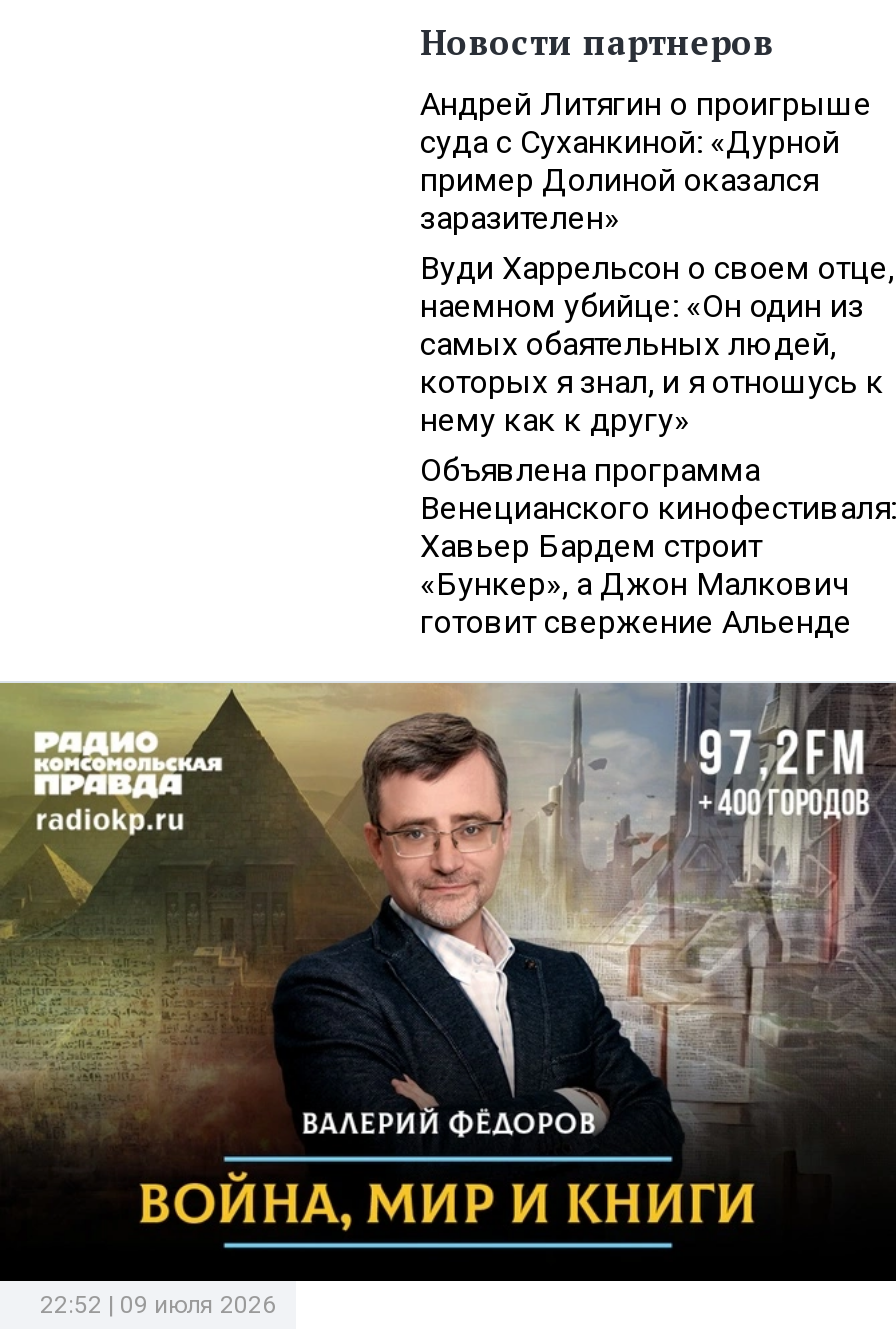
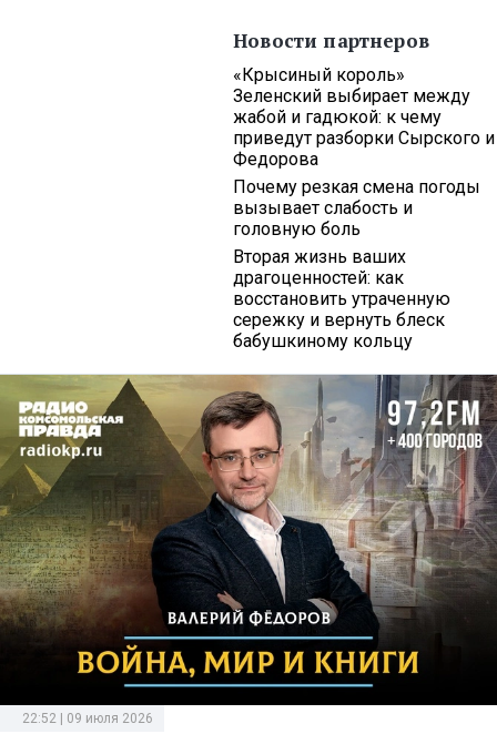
- Андрей Литягин о проигрыше
- суда с Суханкиной: «Дурной
- пример Долиной оказался
- заразителен»
- Вуди Харрельсон о своем отце,
- наемном убийце: «Он один из
- самых обаятельных людей,
- которых я знал, и я отношусь к
- нему как к другу»
- Объявлена программа
- Венецианского кинофестиваля:
- Хавьер Бардем строит
- «Бункер», а Джон Малкович
- готовит свержение Альенде
+ «Крысиный король»
+ Зеленский выбирает между
+ жабой и гадюкой: к чему
+ приведут разборки Сырского и
+ Федорова
+ Почему резкая смена погоды
+ вызывает слабость и
+ головную боль
+ Вторая жизнь ваших
+ драгоценностей: как
+ восстановить утраченную
+ сережку и вернуть блеск
+ бабушкиному кольцу
